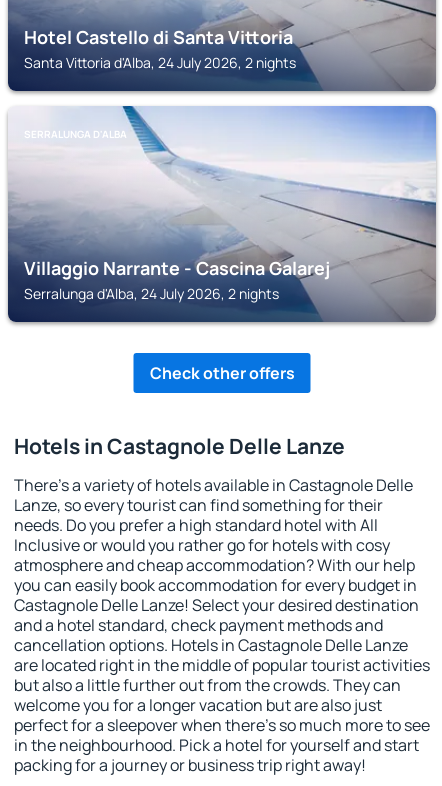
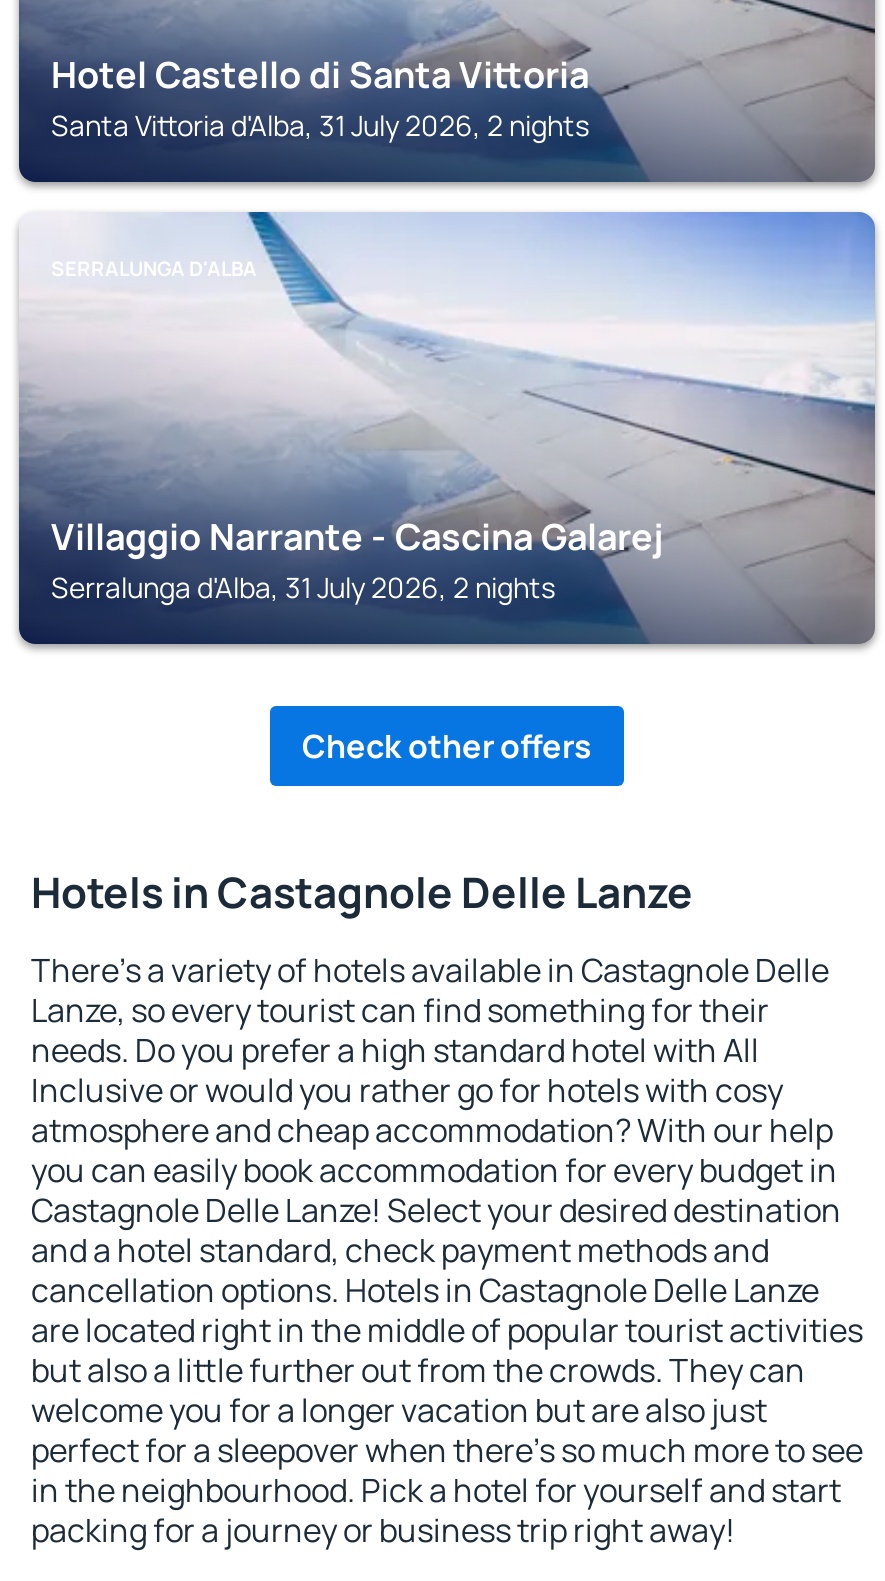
- Santa Vittoria d'Alba, 24 July 2026, 2 nights
+ Santa Vittoria d'Alba, 31 July 2026, 2 nights

- Serralunga d'Alba, 24 July 2026, 2 nights
+ Serralunga d'Alba, 31 July 2026, 2 nights
